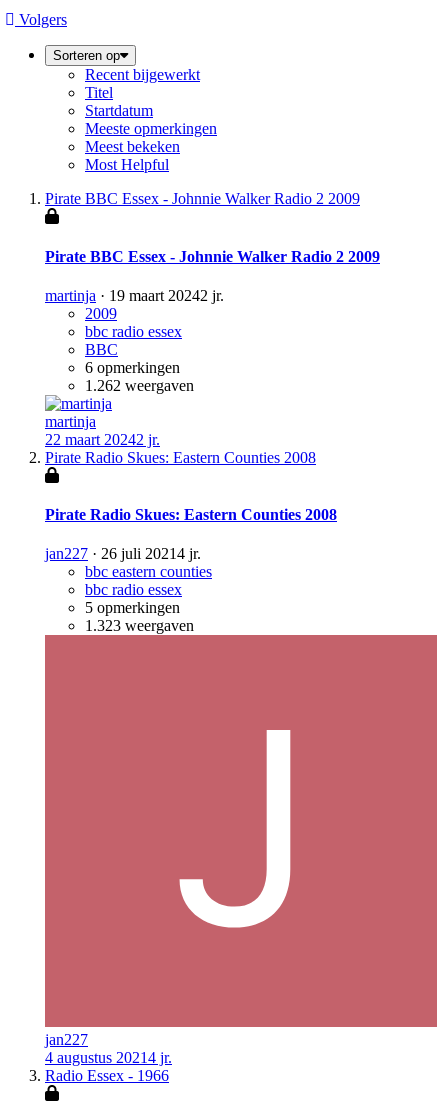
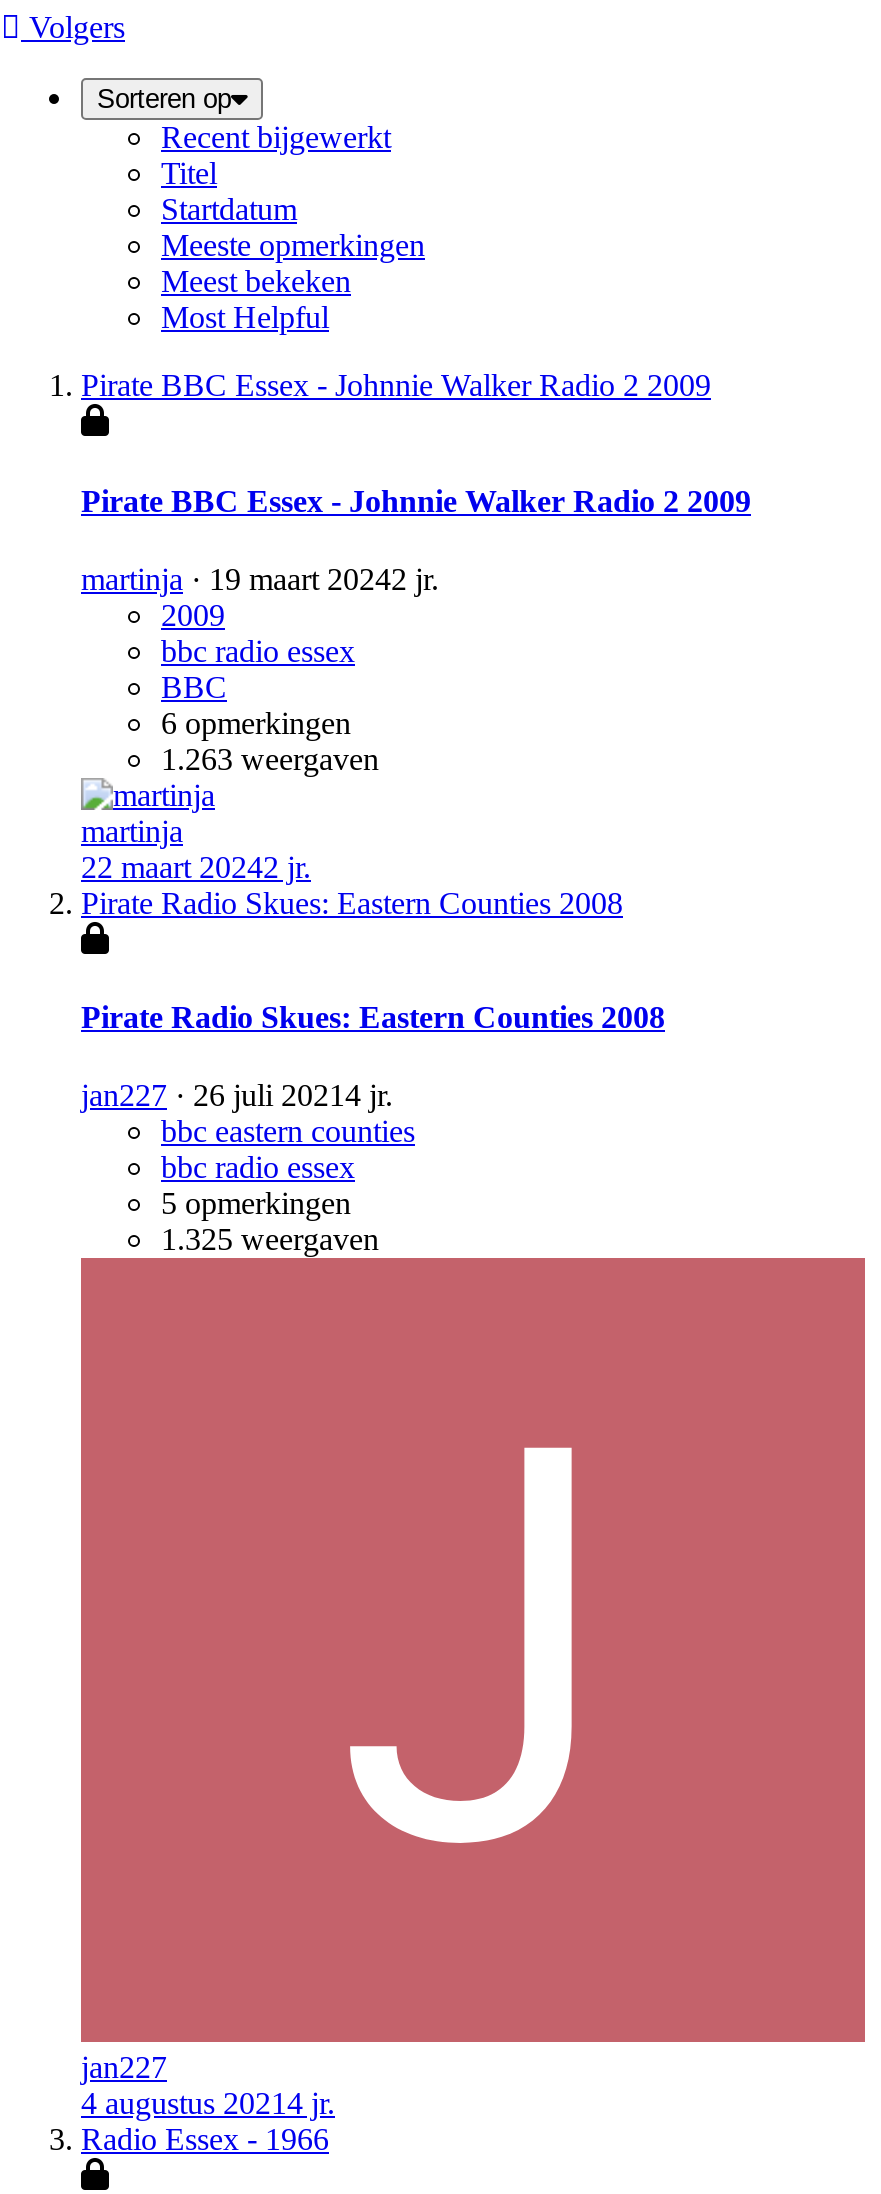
- 1.262 weergaven
+ 1.263 weergaven

- 1.323 weergaven
+ 1.325 weergaven
